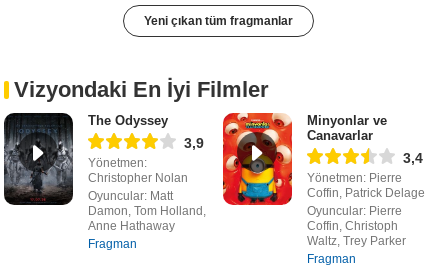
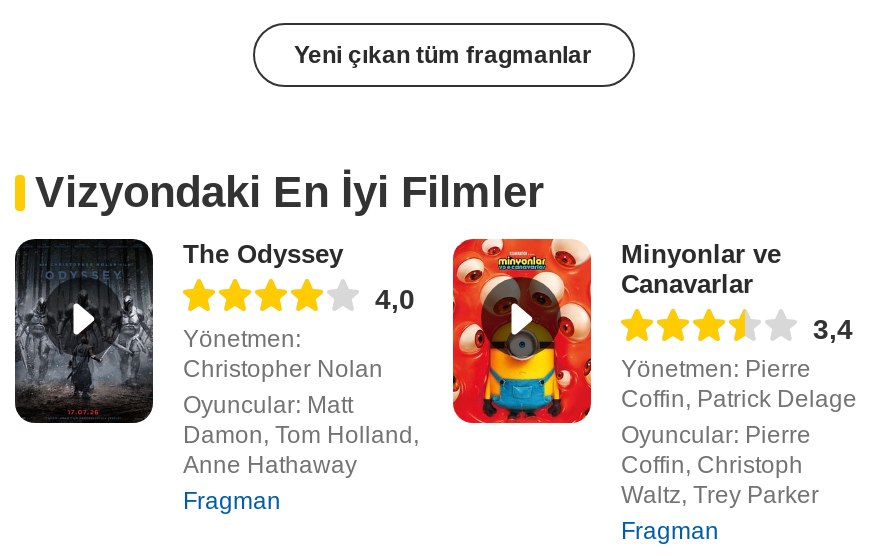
- 3,9
+ 4,0
